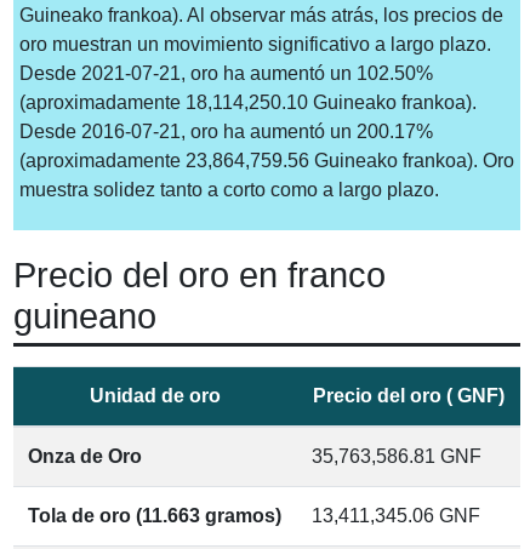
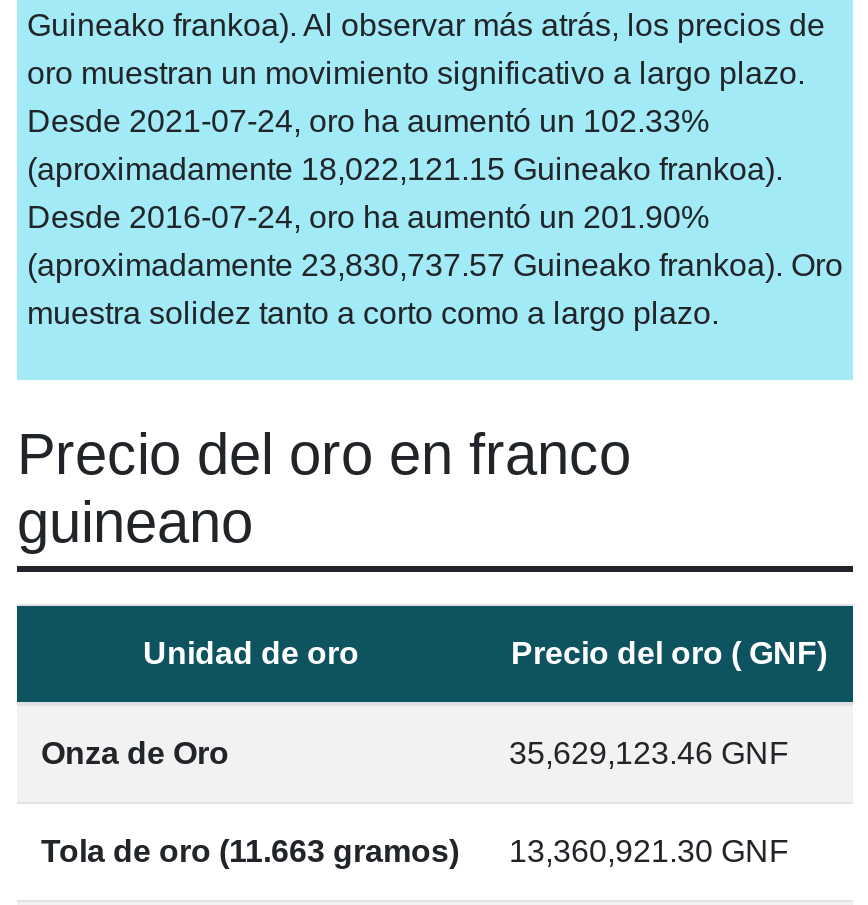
- Desde 2021-07-21, oro ha aumentó un 102.50%
+ Desde 2021-07-24, oro ha aumentó un 102.33%

- (aproximadamente 18,114,250.10 Guineako frankoa).
+ (aproximadamente 18,022,121.15 Guineako frankoa).

- Desde 2016-07-21, oro ha aumentó un 200.17%
+ Desde 2016-07-24, oro ha aumentó un 201.90%

- (aproximadamente 23,864,759.56 Guineako frankoa). Oro
+ (aproximadamente 23,830,737.57 Guineako frankoa). Oro

- 35,763,586.81 GNF
+ 35,629,123.46 GNF

- Tola de oro (11.663 gramos) 13,411,345.06 GNF
+ Tola de oro (11.663 gramos) 13,360,921.30 GNF
